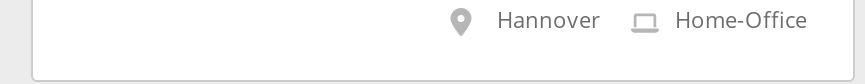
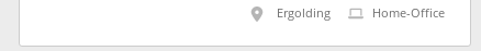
- Hannover
+ Ergolding
